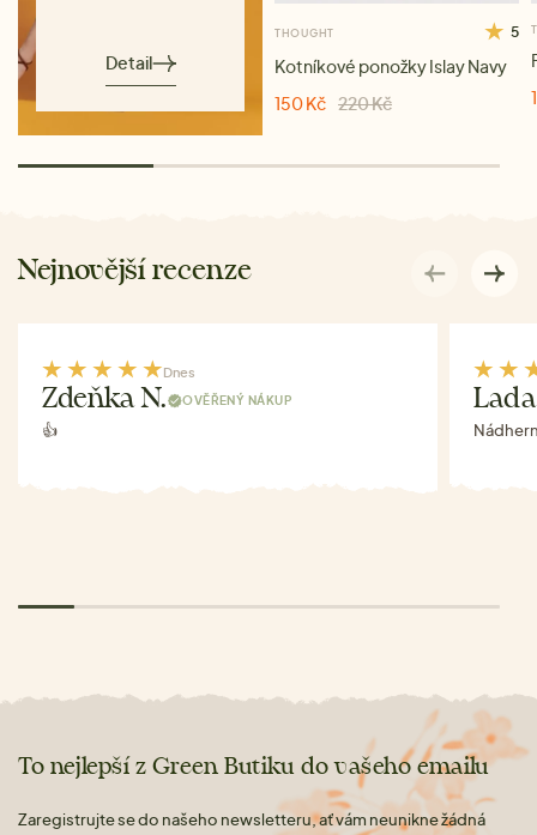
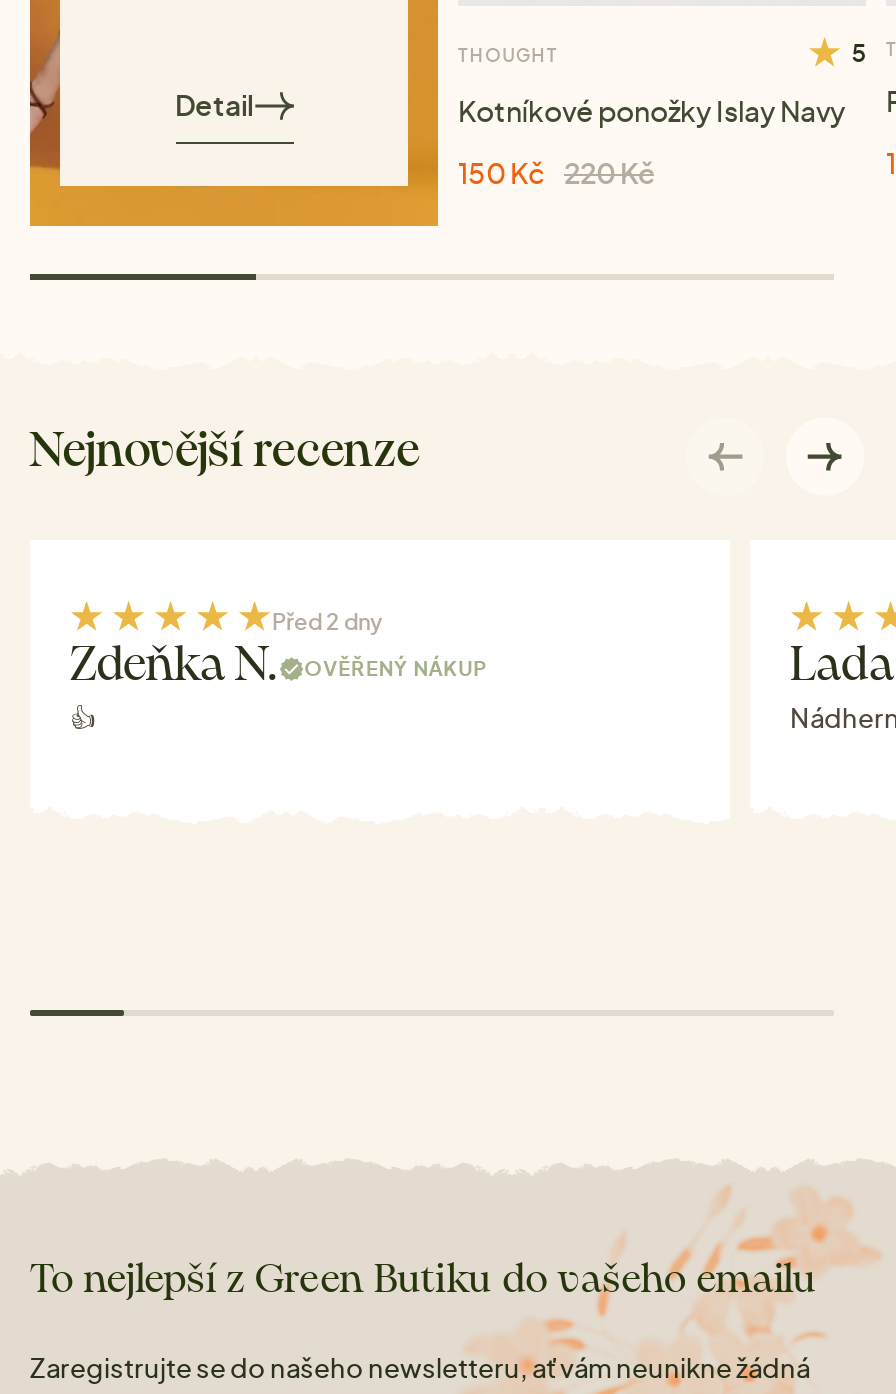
- Dnes
+ Před 2 dny
